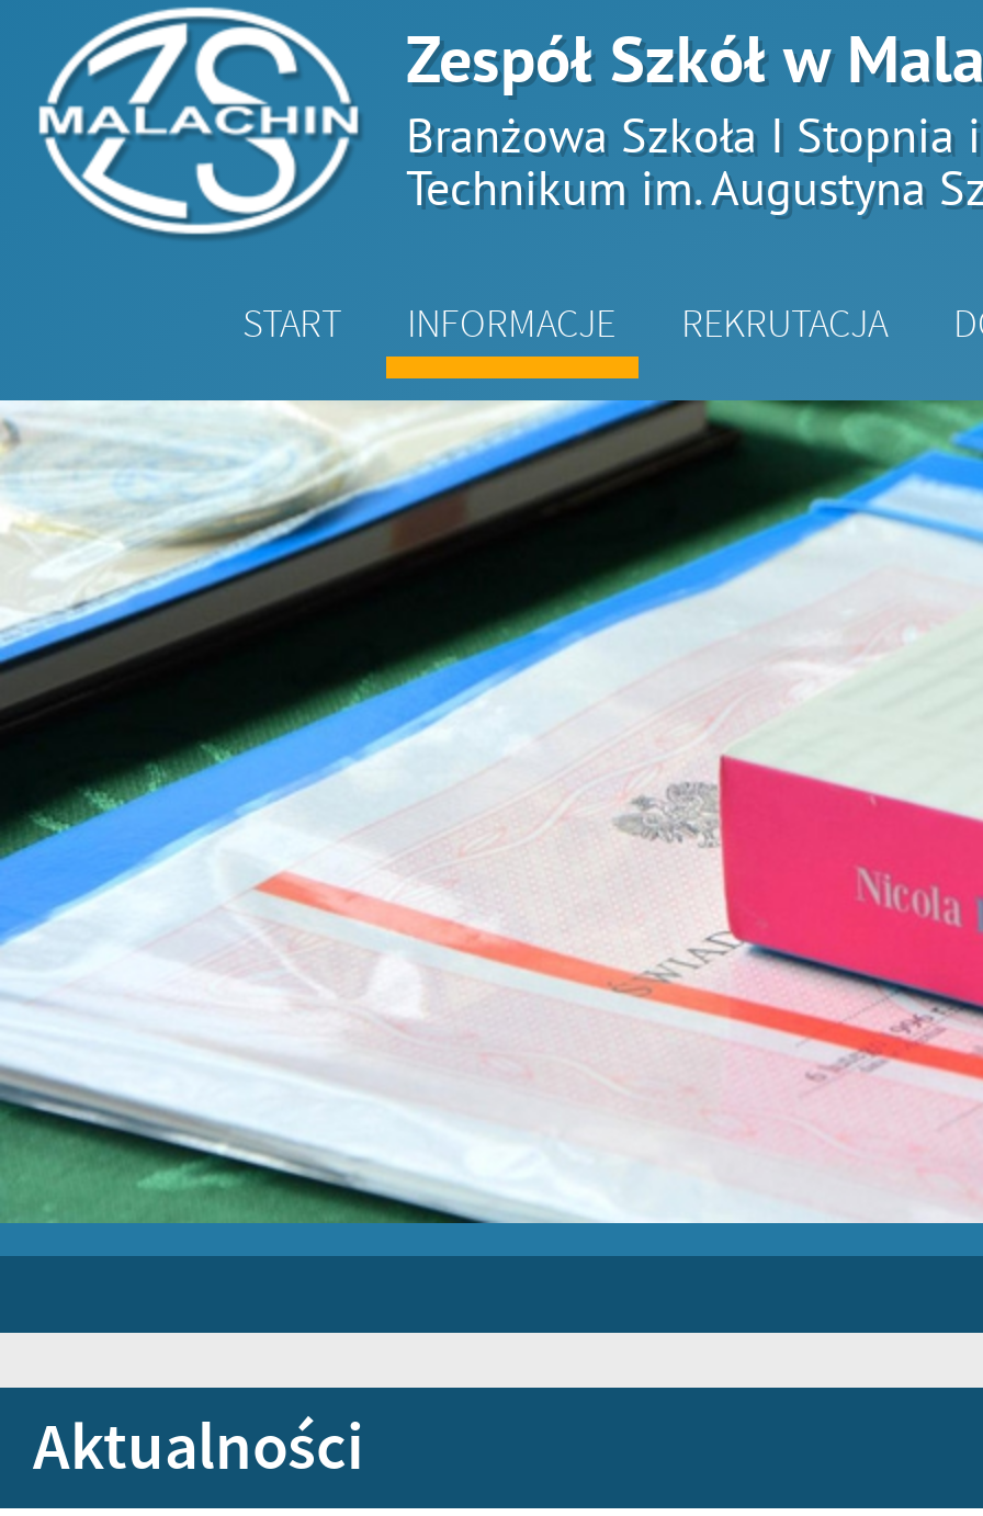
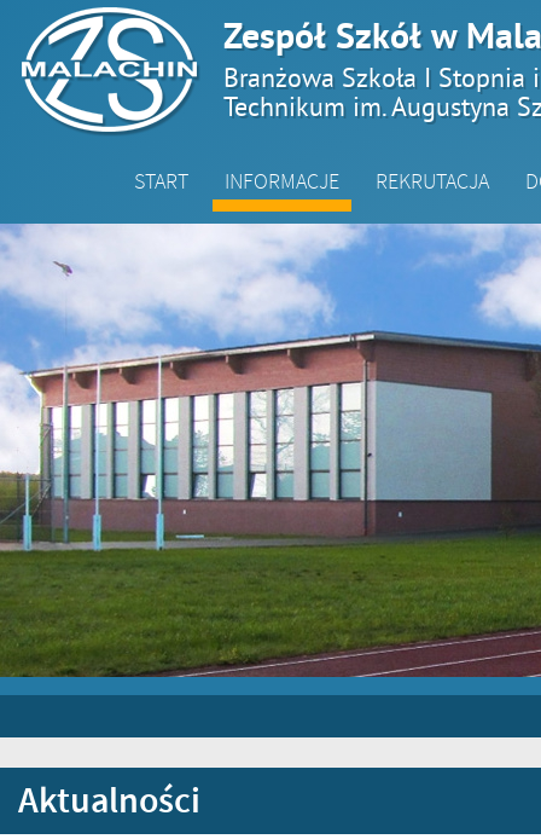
- [image]
+ [image]
